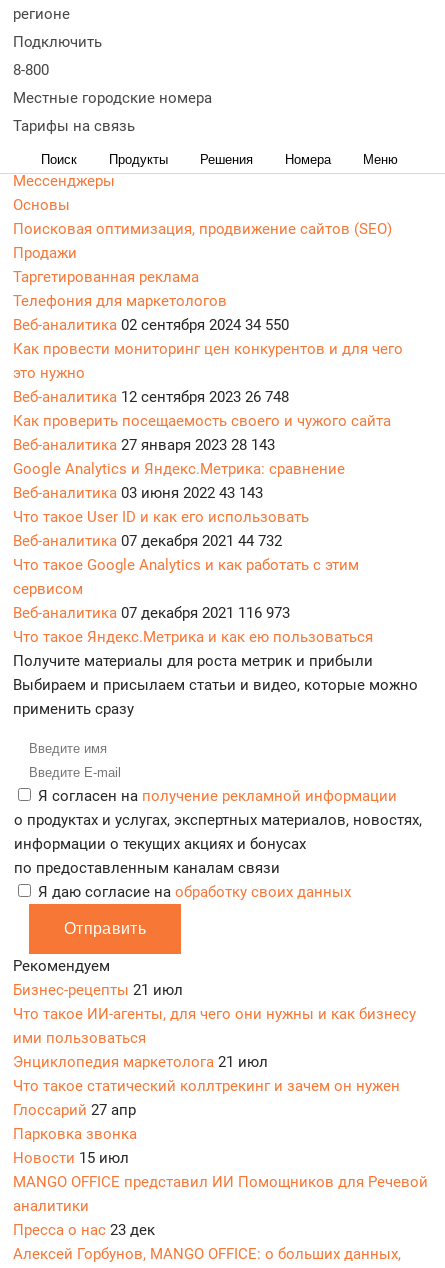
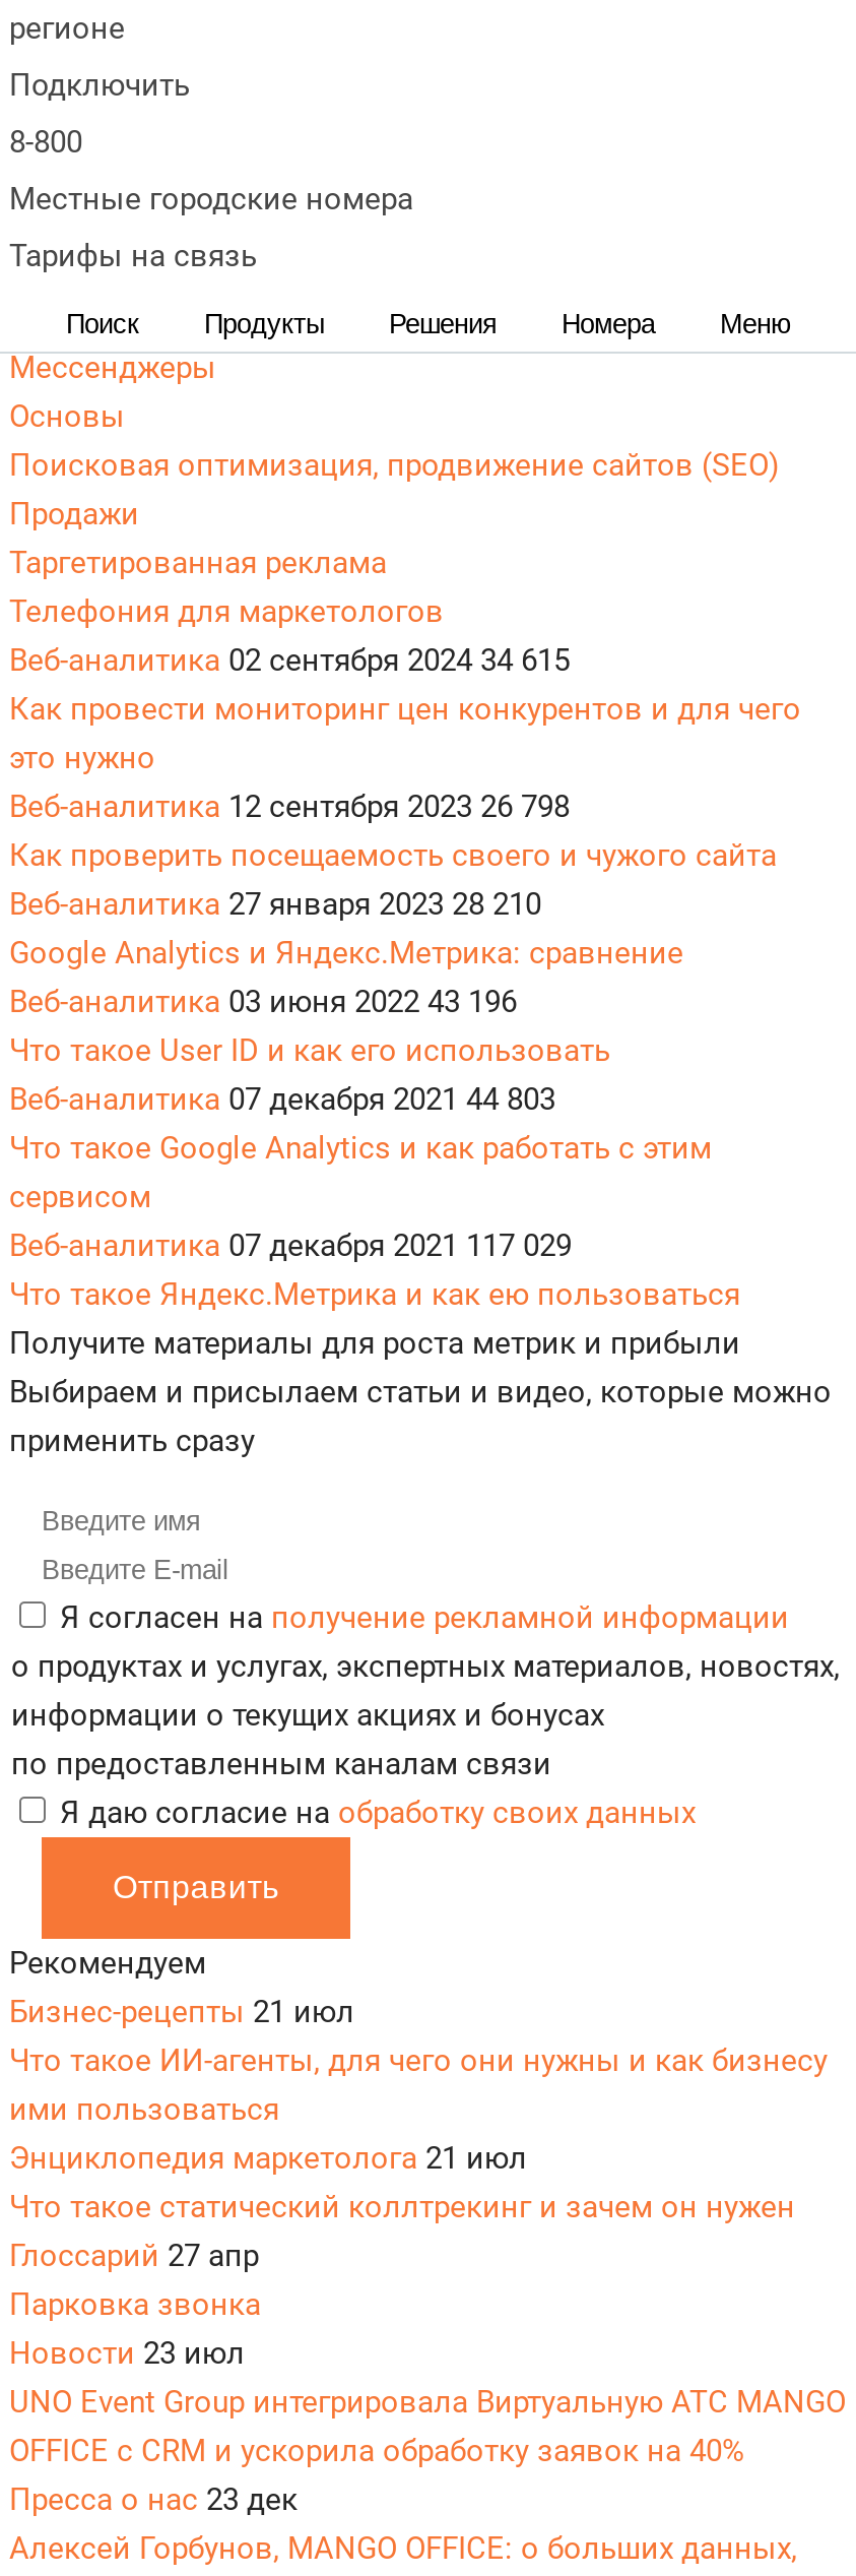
- Веб-аналитика 02 сентября 2024 34 550
+ Веб-аналитика 02 сентября 2024 34 615

- Веб-аналитика 12 сентября 2023 26 748
+ Веб-аналитика 12 сентября 2023 26 798

- Веб-аналитика 27 января 2023 28 143
+ Веб-аналитика 27 января 2023 28 210

- Веб-аналитика 03 июня 2022 43 143
+ Веб-аналитика 03 июня 2022 43 196

- Веб-аналитика 07 декабря 2021 44 732
+ Веб-аналитика 07 декабря 2021 44 803

- Веб-аналитика 07 декабря 2021 116 973
+ Веб-аналитика 07 декабря 2021 117 029

- Новости 15 июл
- MANGO OFFICE представил ИИ Помощников для Речевой
- аналитики
+ Новости 23 июл
+ UNO Event Group интегрировала Виртуальную АТС MANGO
+ OFFICE с CRM и ускорила обработку заявок на 40%
